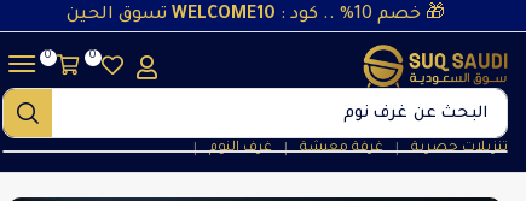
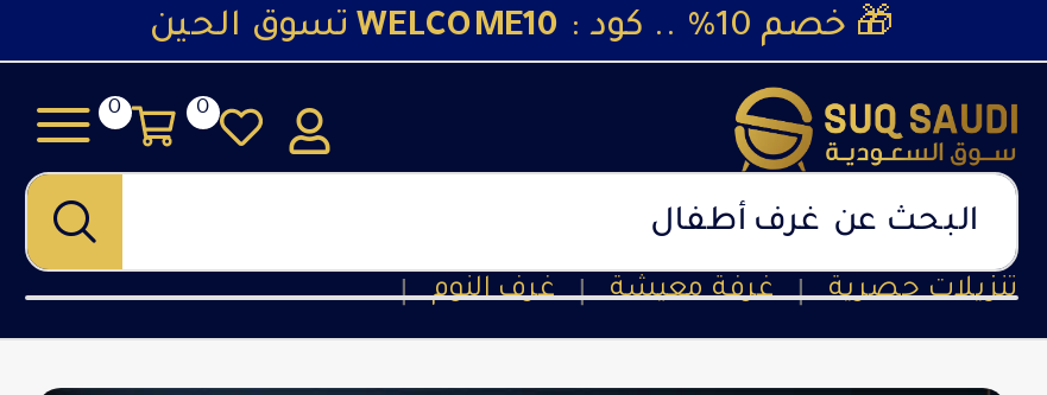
- البحث عن غرف نوم
+ البحث عن غرف طعام
